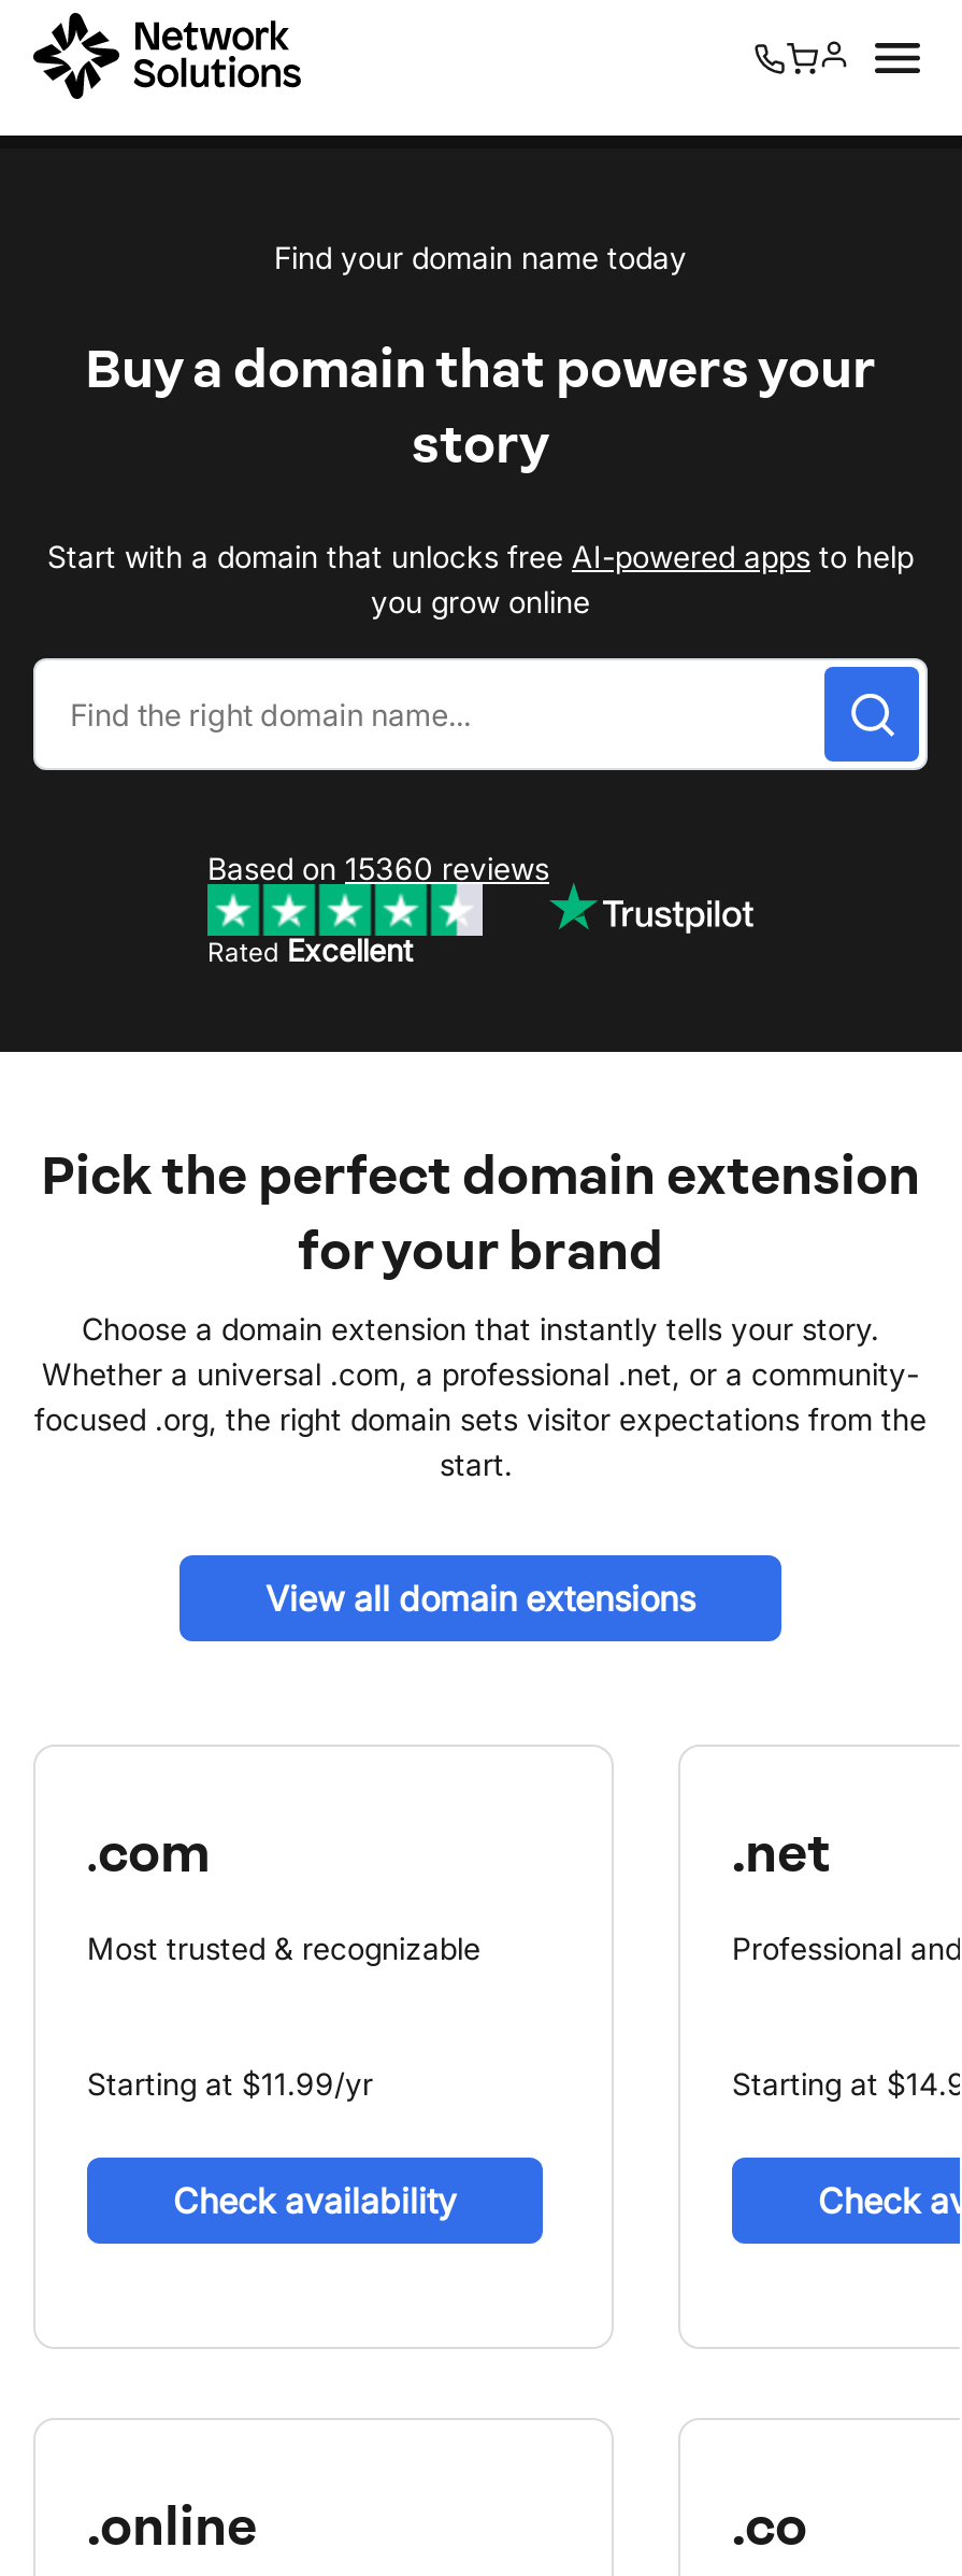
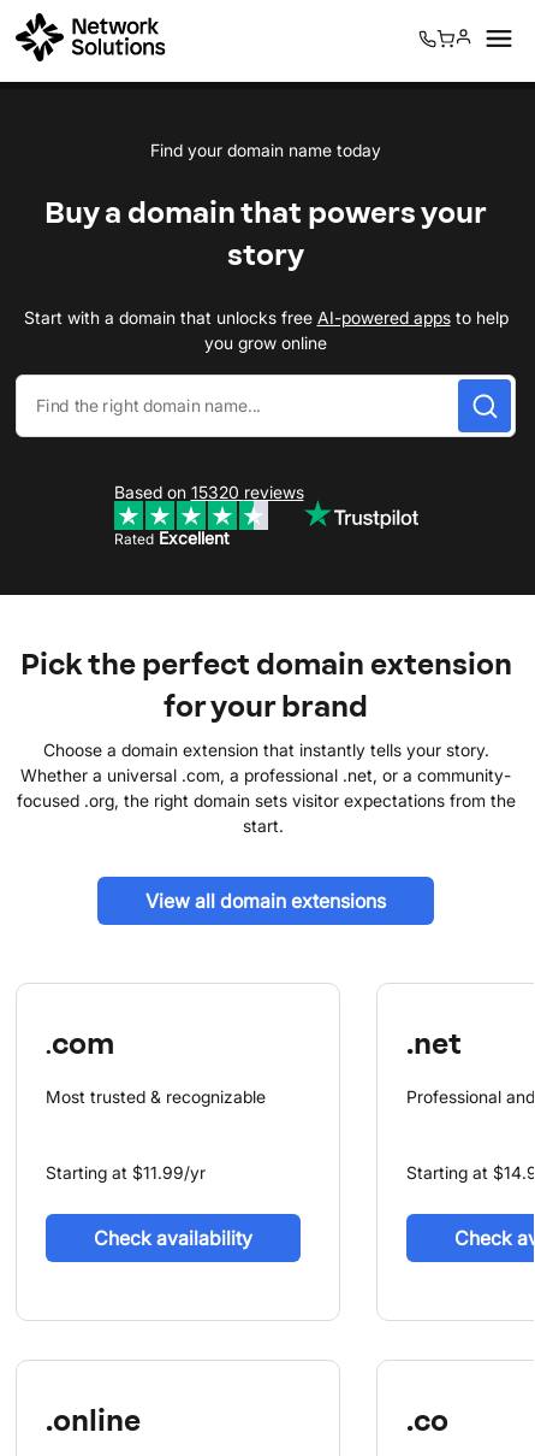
- Based on 15360 reviews
+ Based on 15320 reviews
